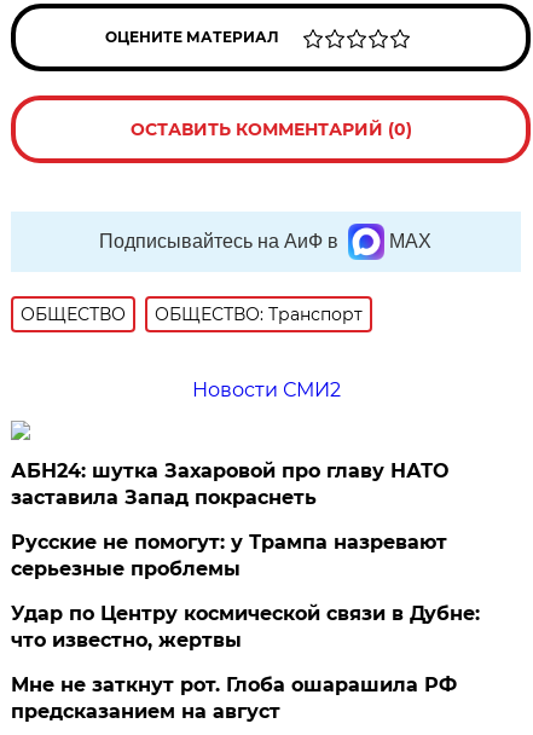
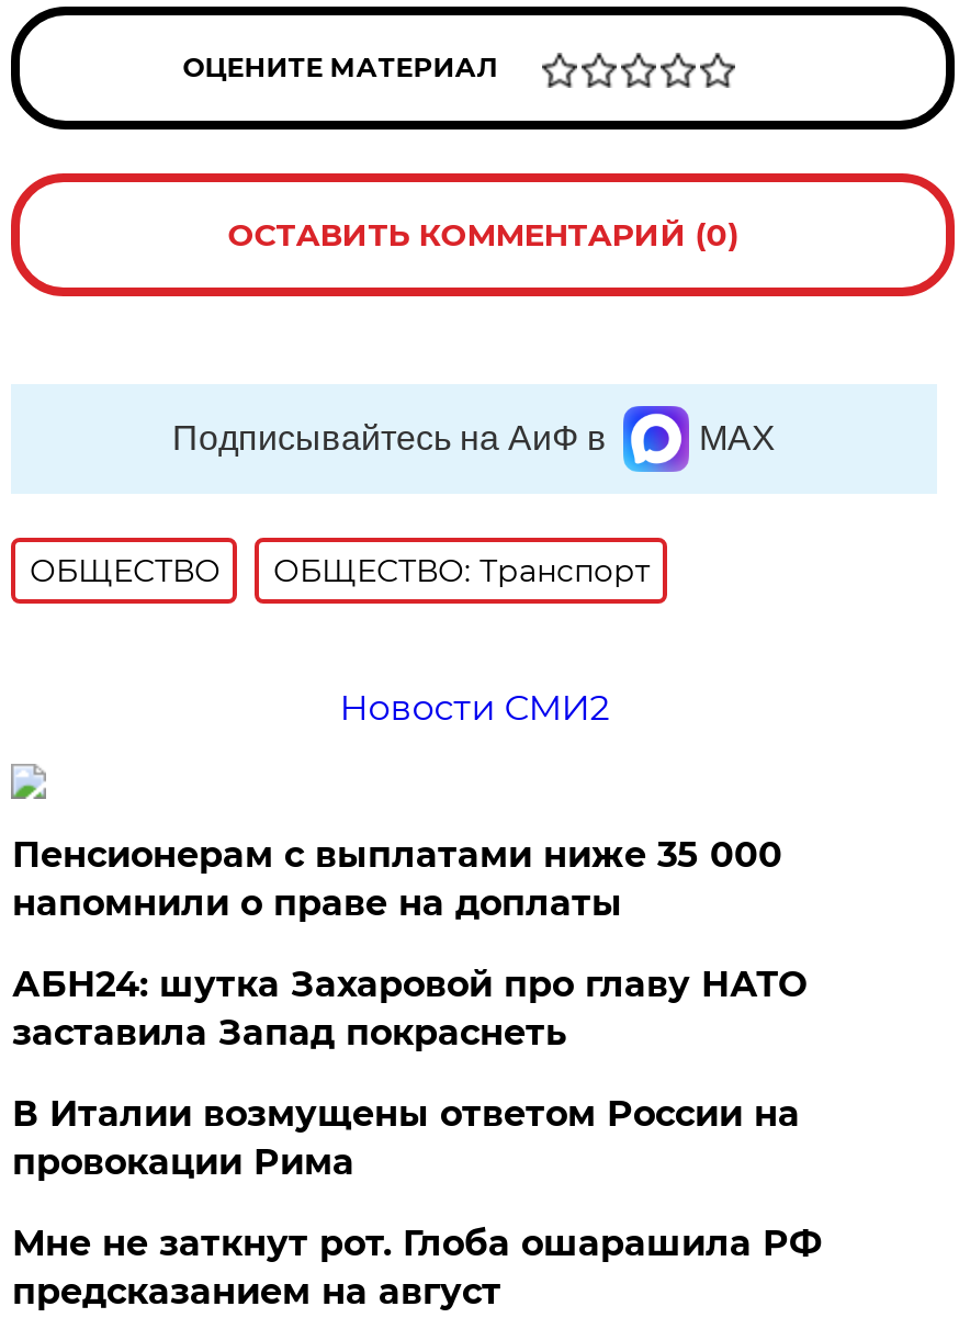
+ Пенсионерам с выплатами ниже 35 000
+ напомнили о праве на доплаты

moved down: АБН24: шутка Захаровой про главу НАТО | заставила Запад покраснеть

- Русские не помогут: у Трампа назревают
- серьезные проблемы
- Удар по Центру космической связи в Дубне:
- что известно, жертвы
+ В Италии возмущены ответом России на
+ провокации Рима
